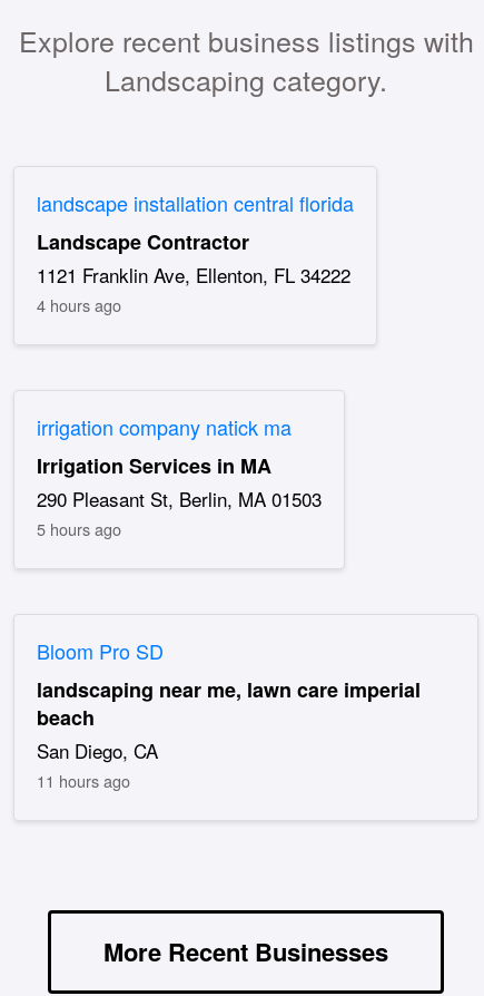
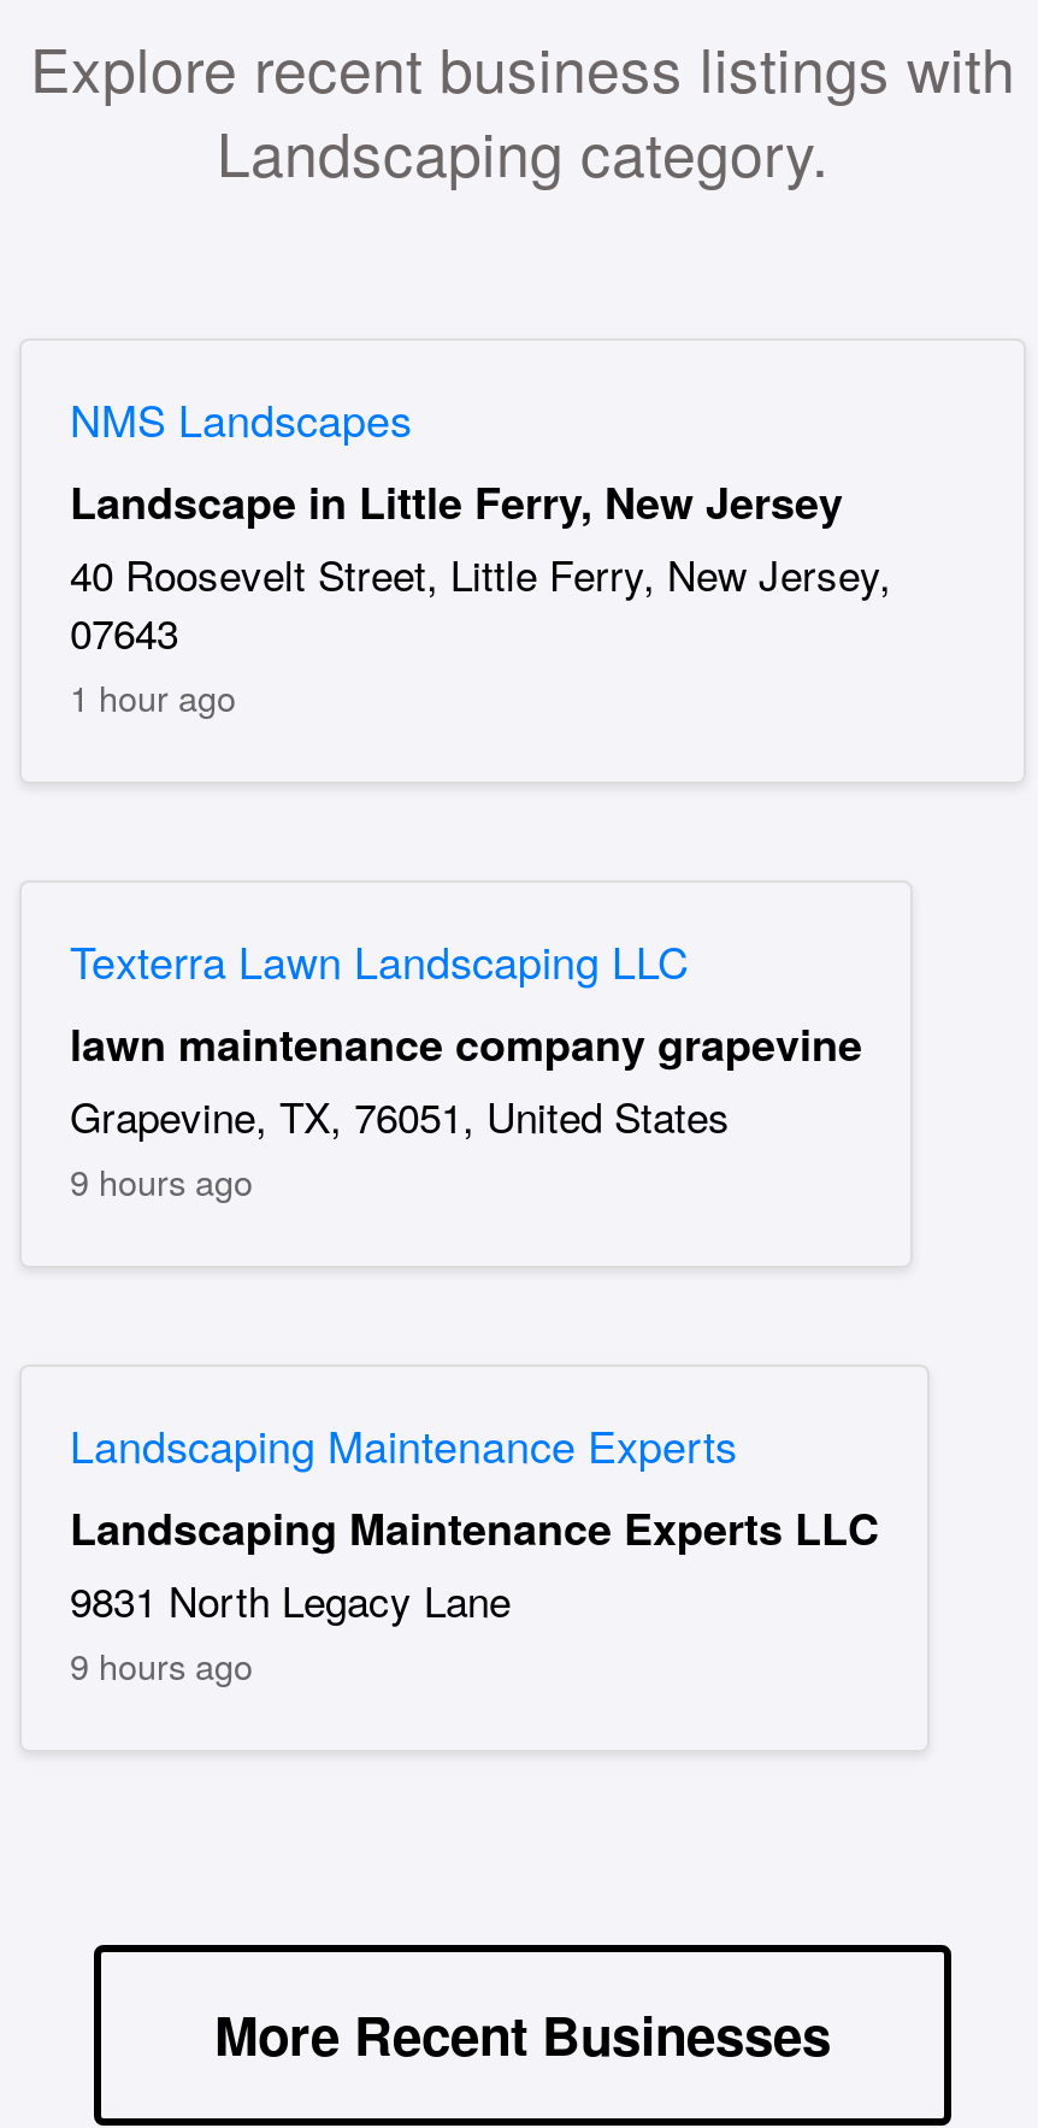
- landscape installation central florida
- Landscape Contractor
- 1121 Franklin Ave, Ellenton, FL 34222
- 4 hours ago
+ NMS Landscapes
+ Landscape in Little Ferry, New Jersey
+ 40 Roosevelt Street, Little Ferry, New Jersey,
+ 07643
+ 1 hour ago

- irrigation company natick ma
- Irrigation Services in MA
- 290 Pleasant St, Berlin, MA 01503
- 5 hours ago
+ Texterra Lawn Landscaping LLC
+ lawn maintenance company grapevine
+ Grapevine, TX, 76051, United States
+ 9 hours ago

- Bloom Pro SD
- landscaping near me, lawn care imperial
- beach
- San Diego, CA
- 11 hours ago
+ Landscaping Maintenance Experts
+ Landscaping Maintenance Experts LLC
+ 9831 North Legacy Lane
+ 9 hours ago
